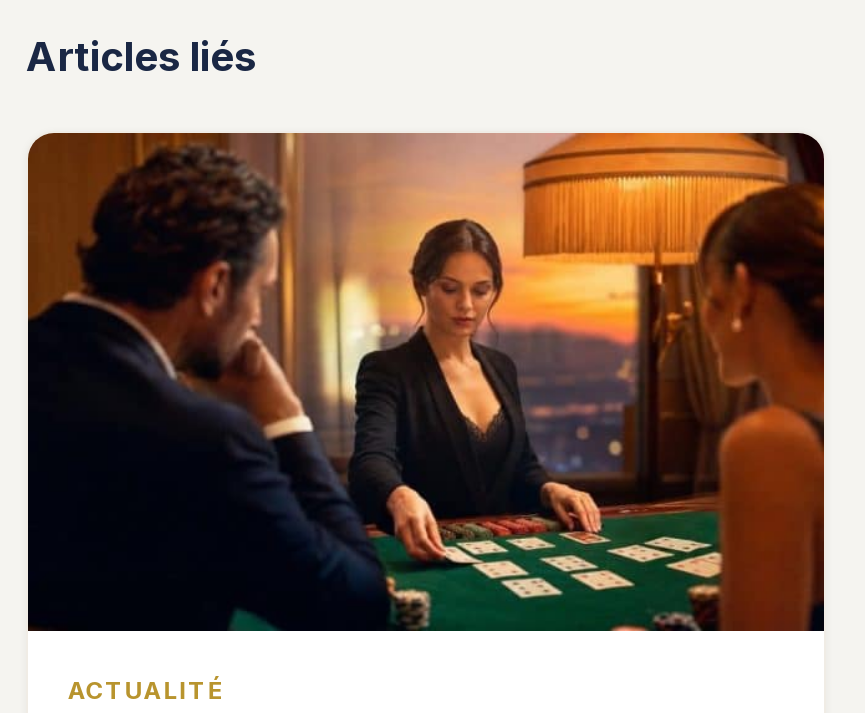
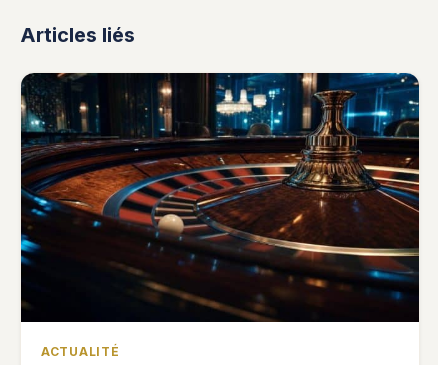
- [image]
+ [image]
